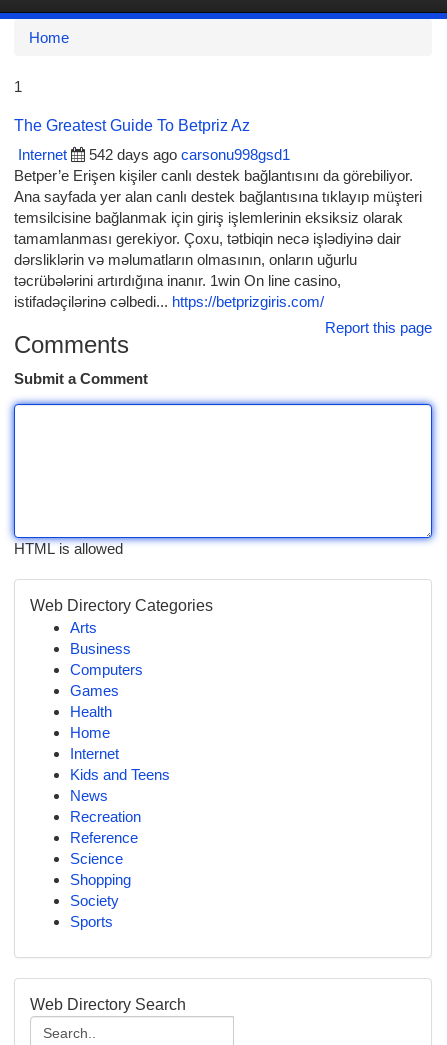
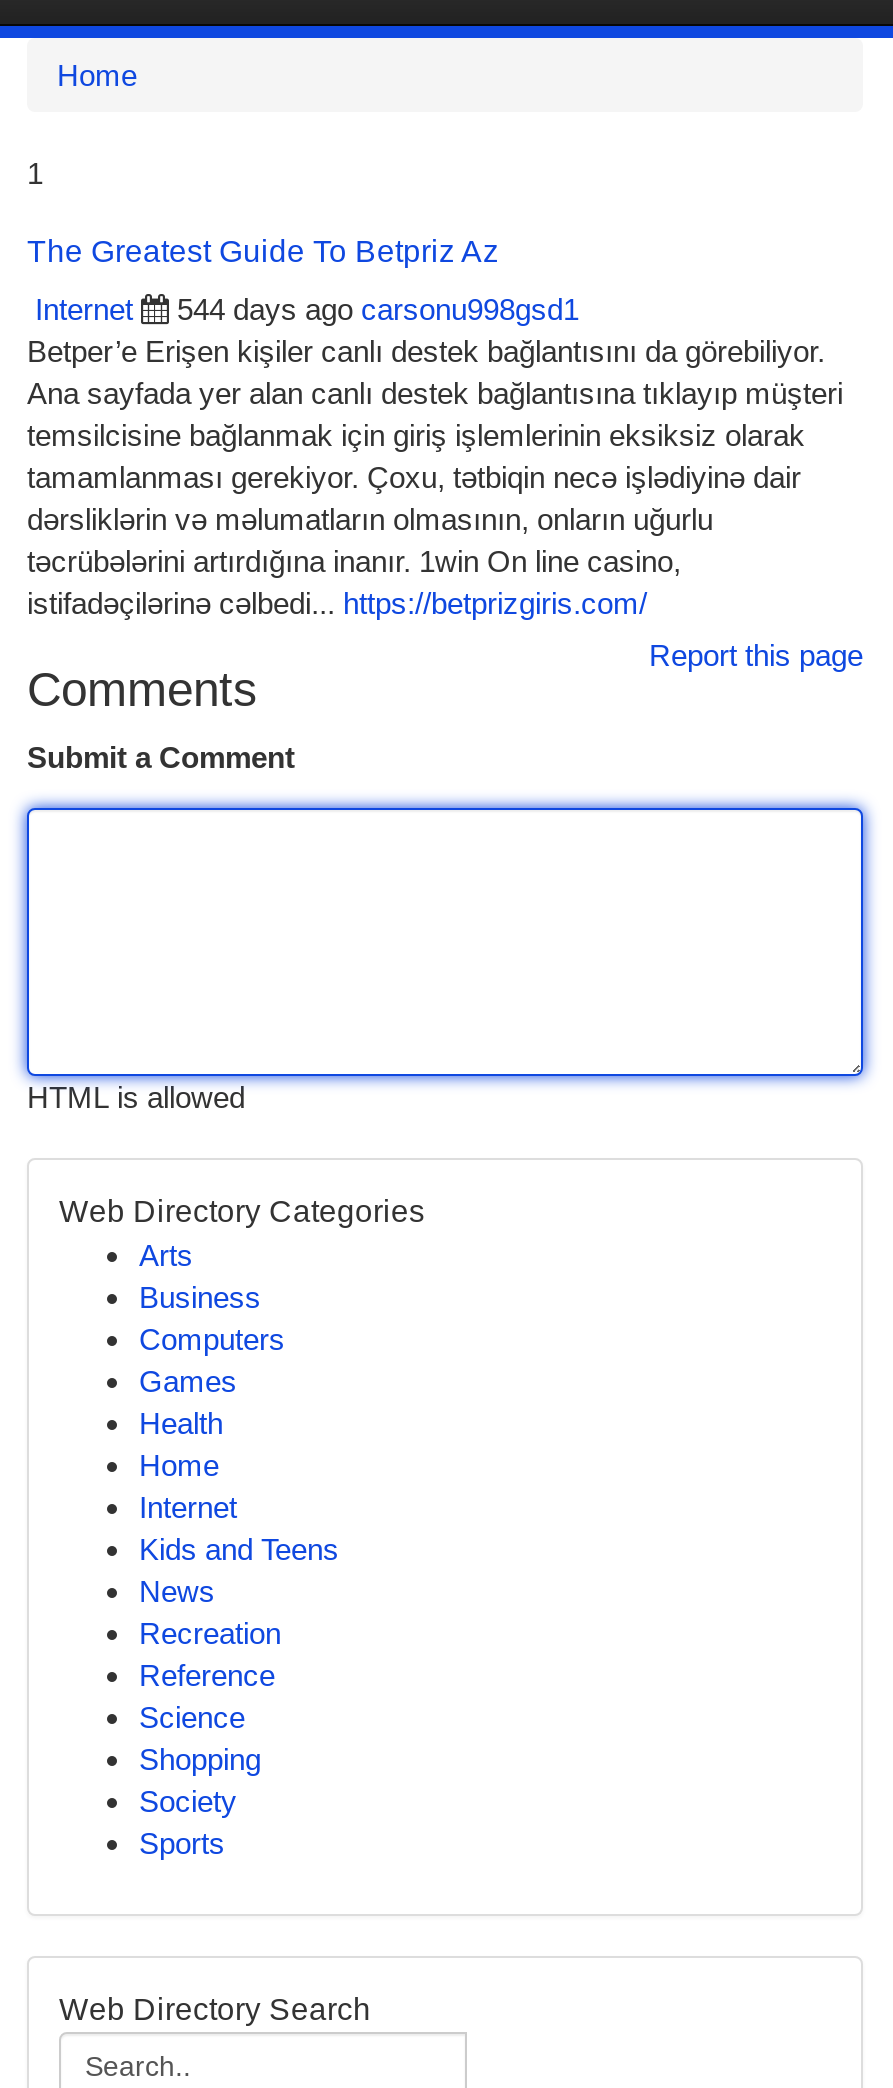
- 542 days ago carsonu998gsd1
+ 544 days ago carsonu998gsd1
